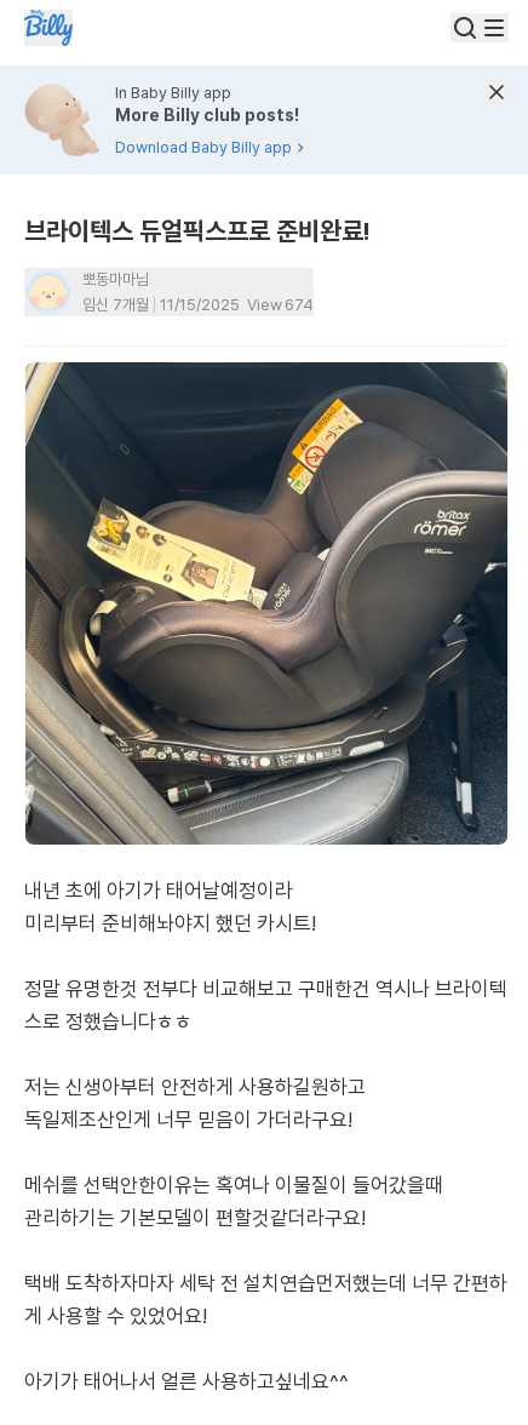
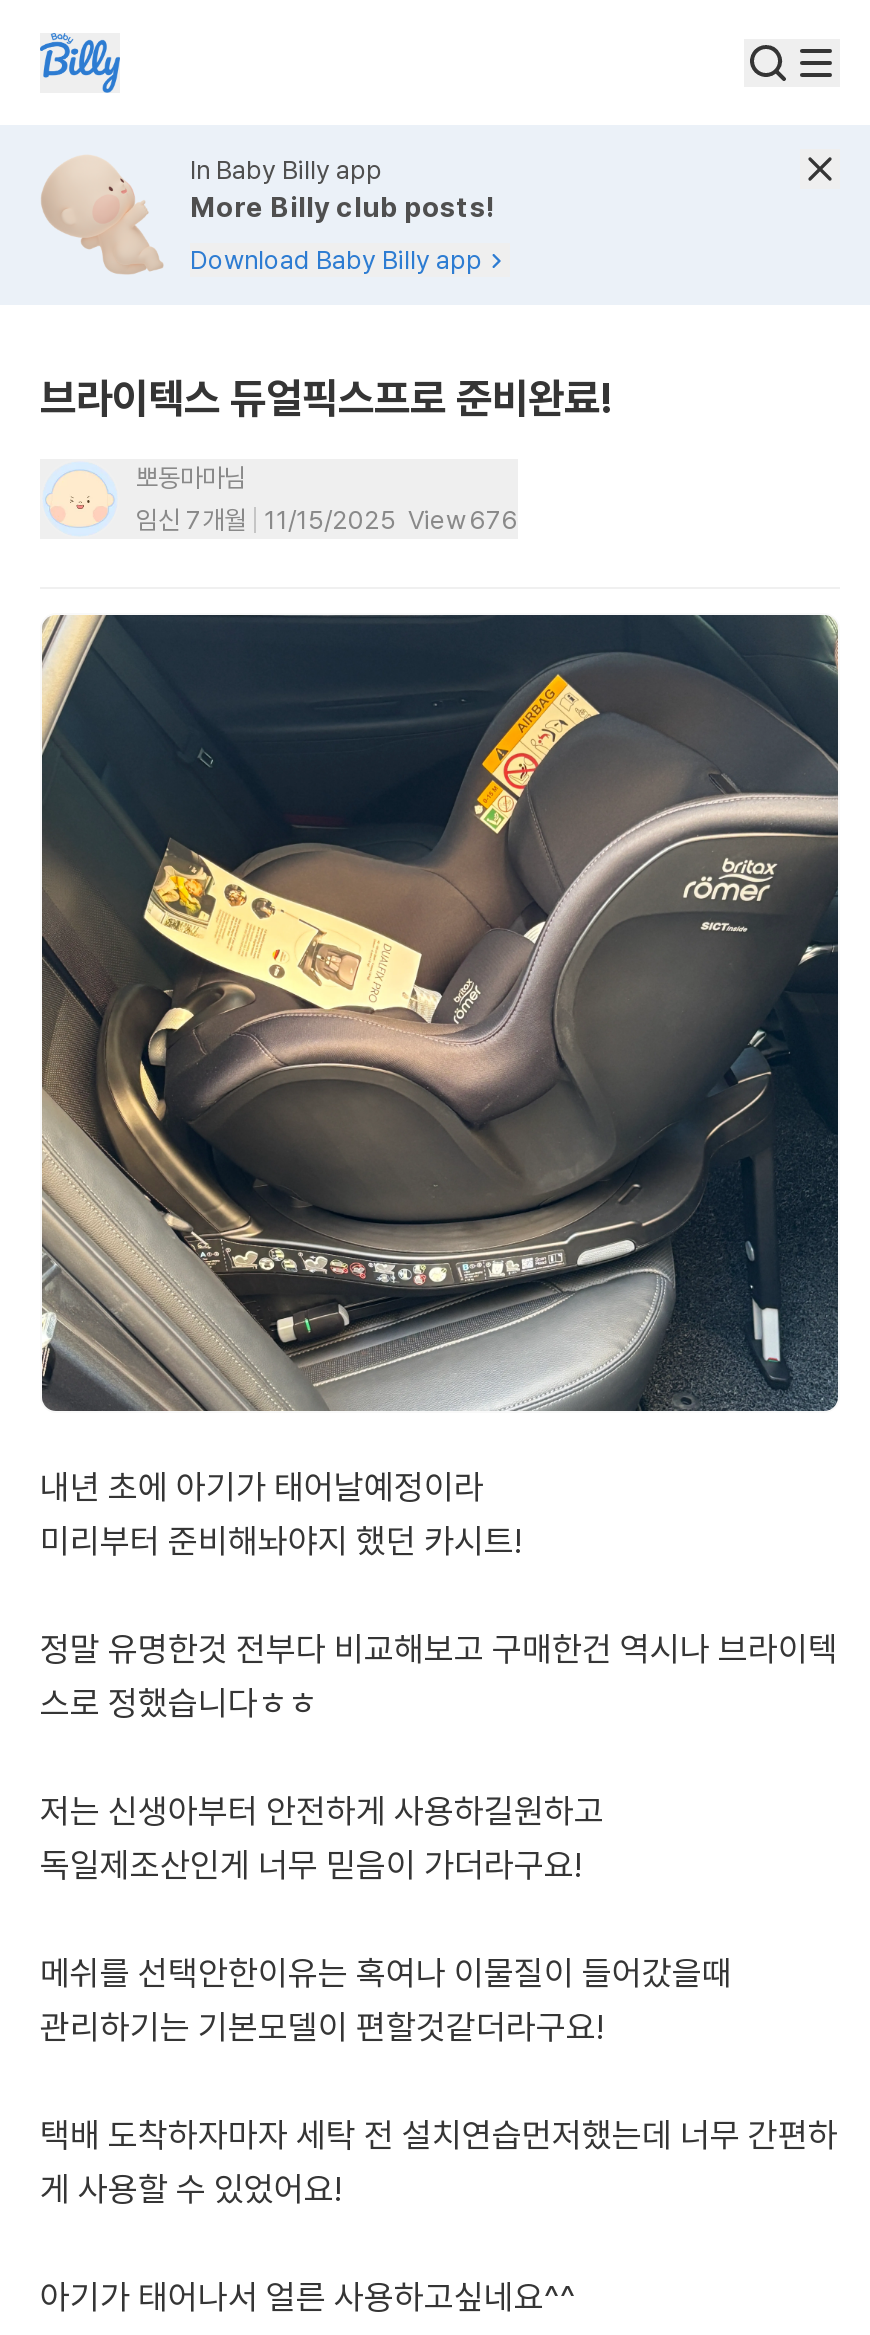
- 임신 7개월 11/15/2025 View 674
+ 임신 7개월 11/15/2025 View 676
